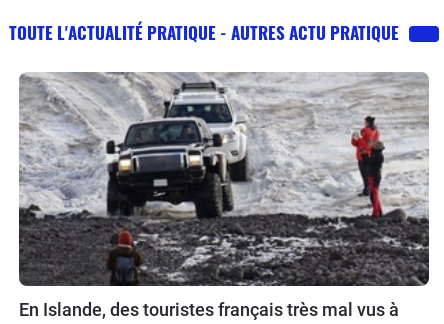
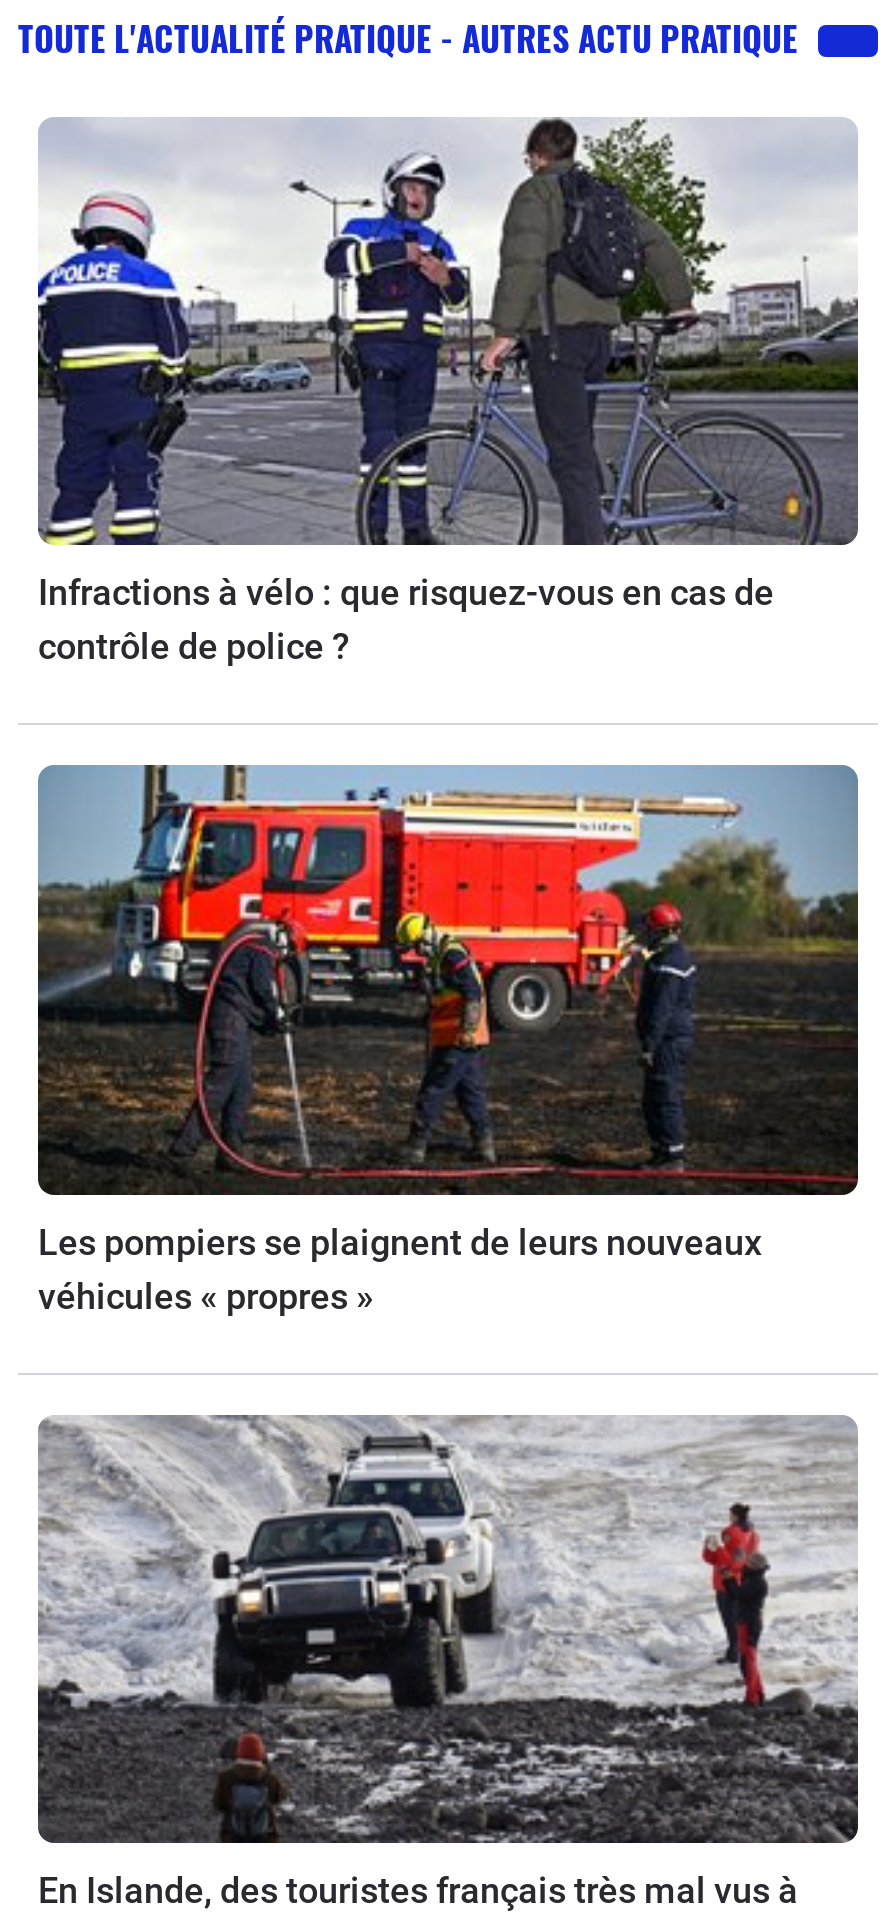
+ [image]
+ Infractions à vélo : que risquez-vous en cas de
+ contrôle de police ?

+ [image]
+ Les pompiers se plaignent de leurs nouveaux
+ véhicules « propres »
